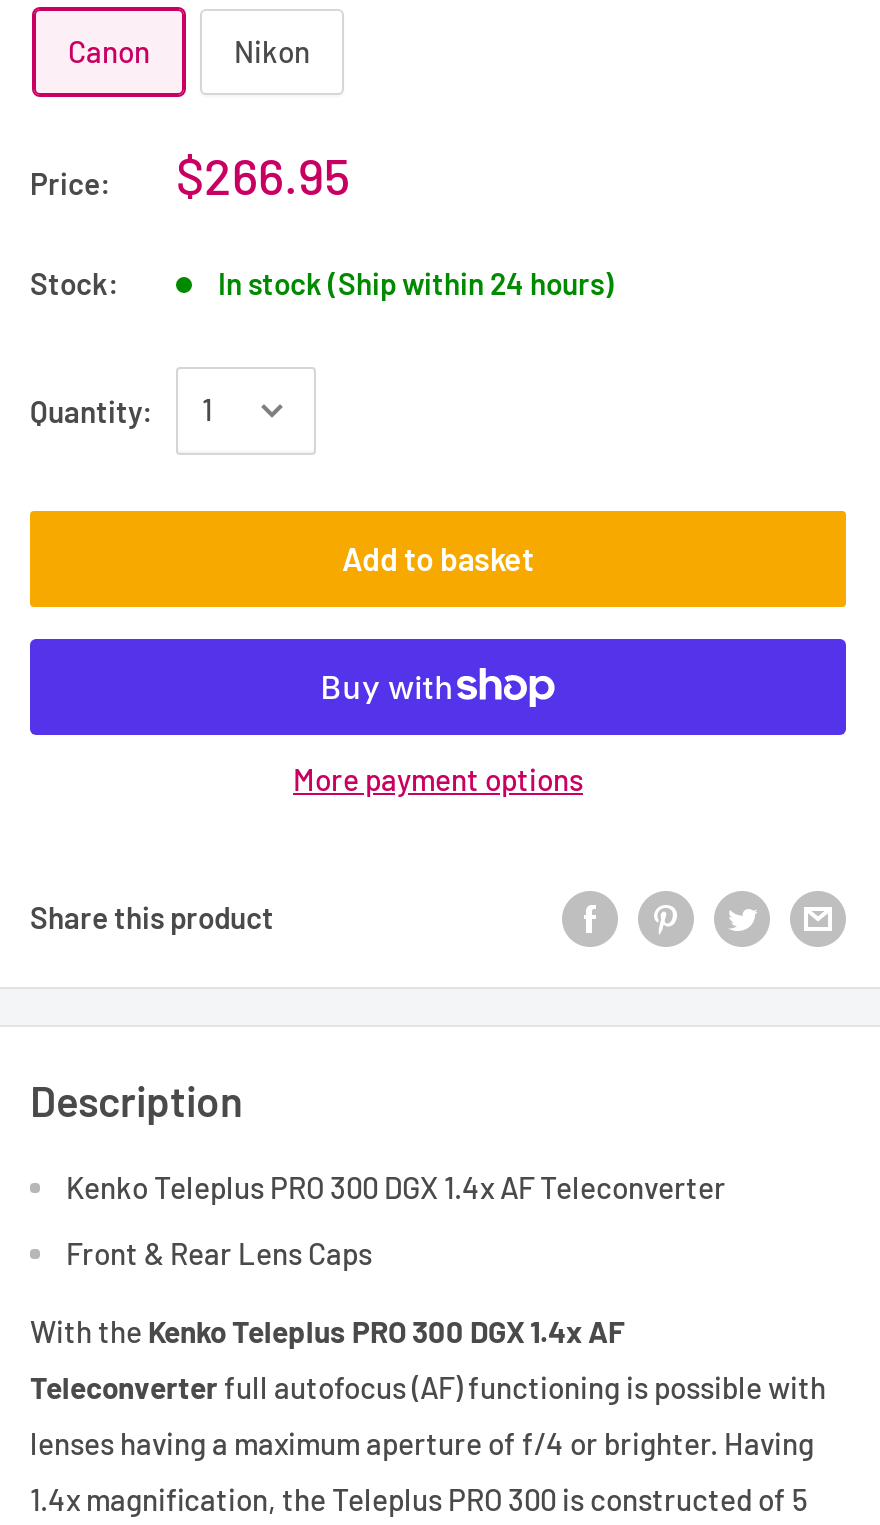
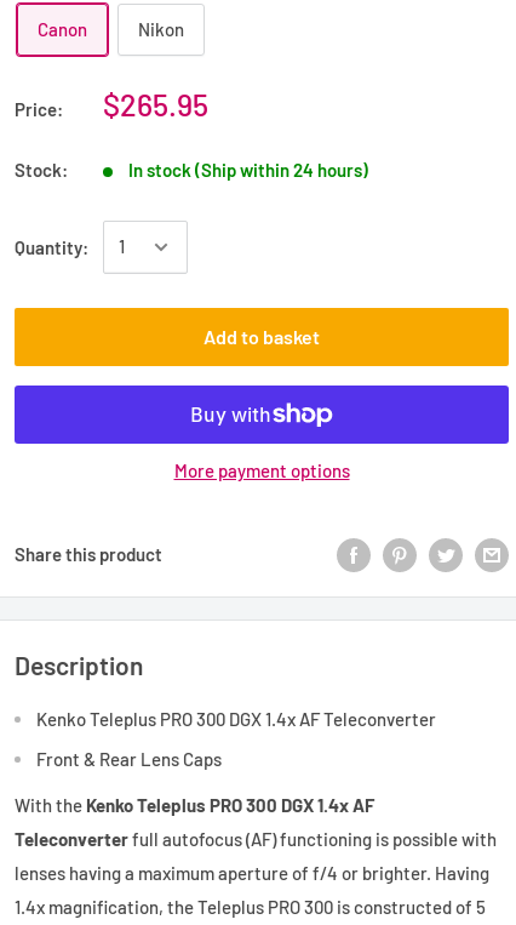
- Price: $266.95
+ Price: $265.95
